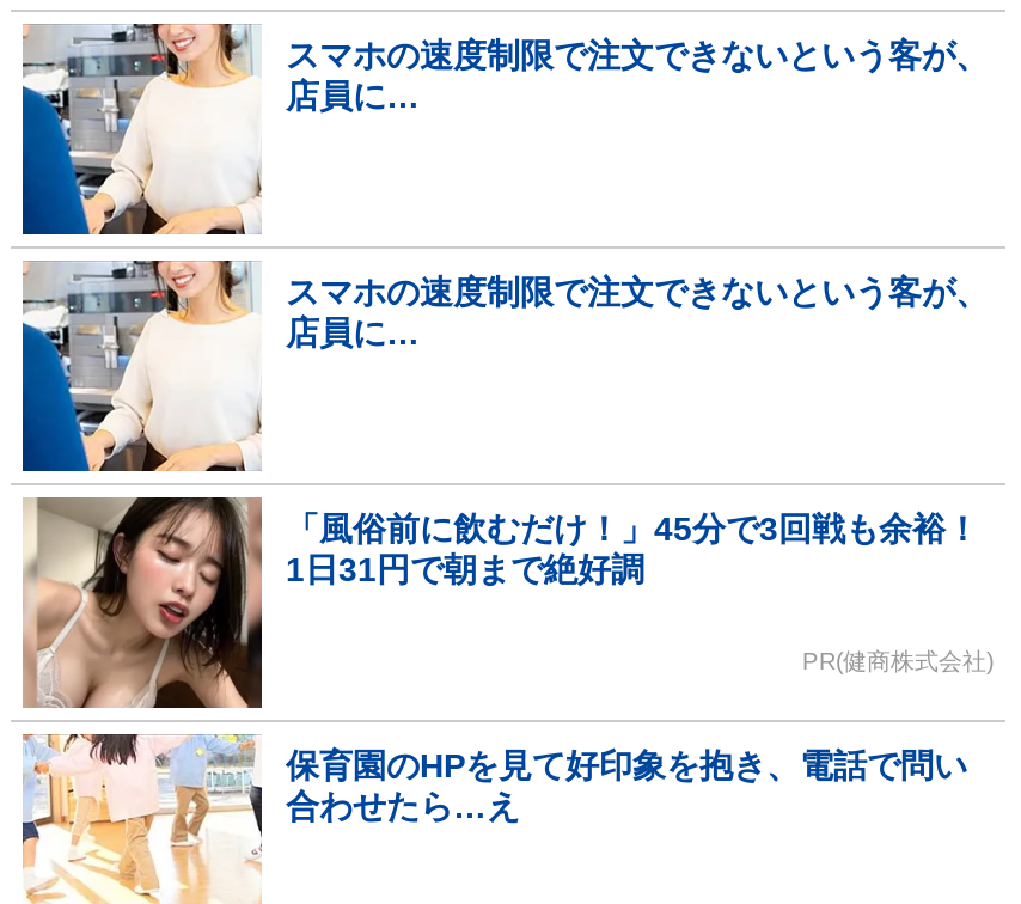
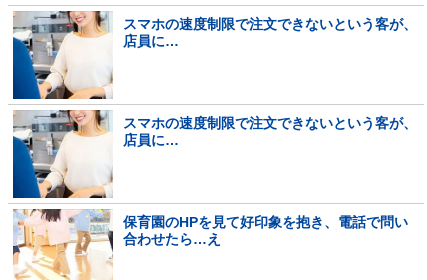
- [image]
- 「風俗前に飲むだけ！」45分で3回戦も余裕！
- 1日31円で朝まで絶好調
- PR(健商株式会社)
